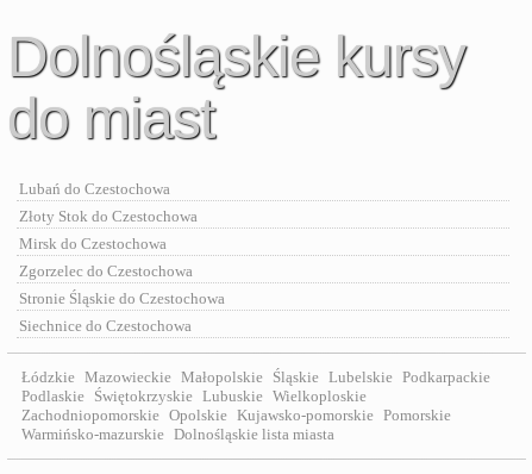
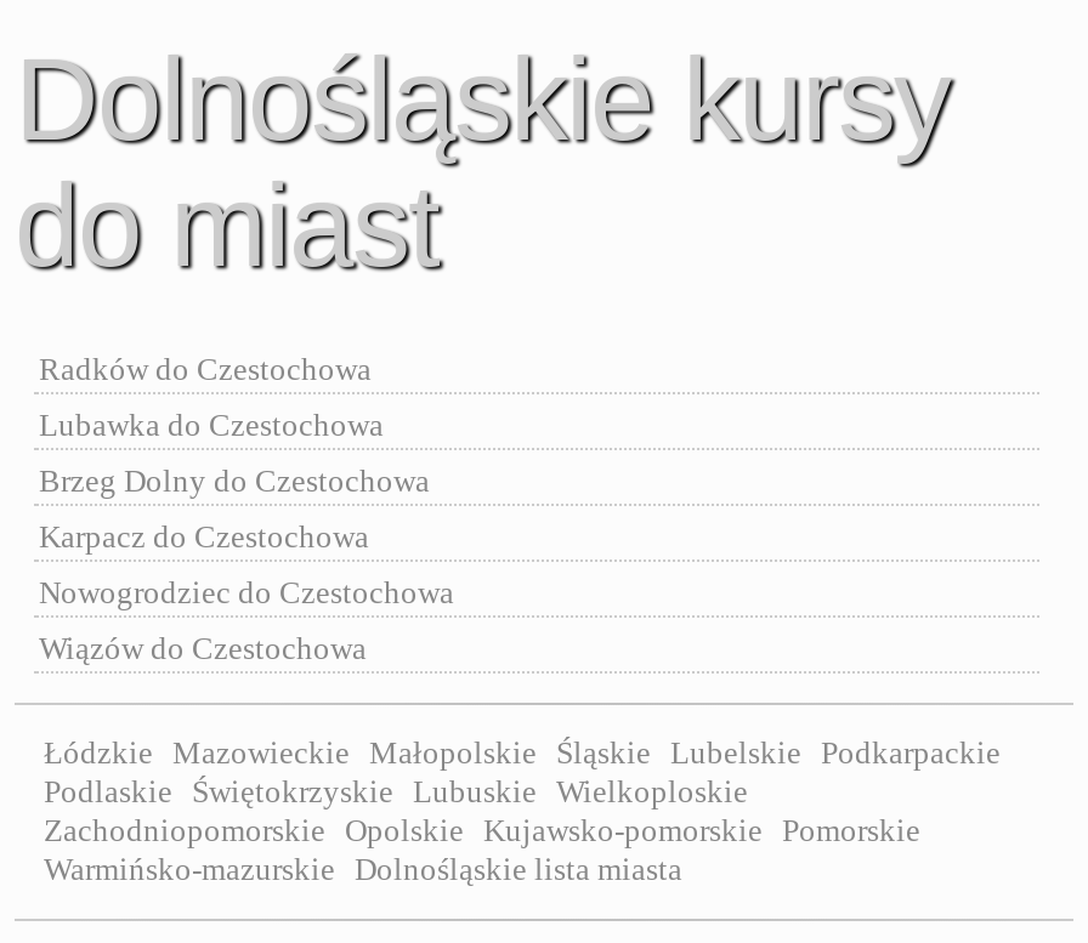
- Lubań do Czestochowa
+ Radków do Czestochowa

- Złoty Stok do Czestochowa
+ Lubawka do Czestochowa

- Mirsk do Czestochowa
+ Brzeg Dolny do Czestochowa

- Zgorzelec do Czestochowa
+ Karpacz do Czestochowa

- Stronie Śląskie do Czestochowa
+ Nowogrodziec do Czestochowa

- Siechnice do Czestochowa
+ Wiązów do Czestochowa
